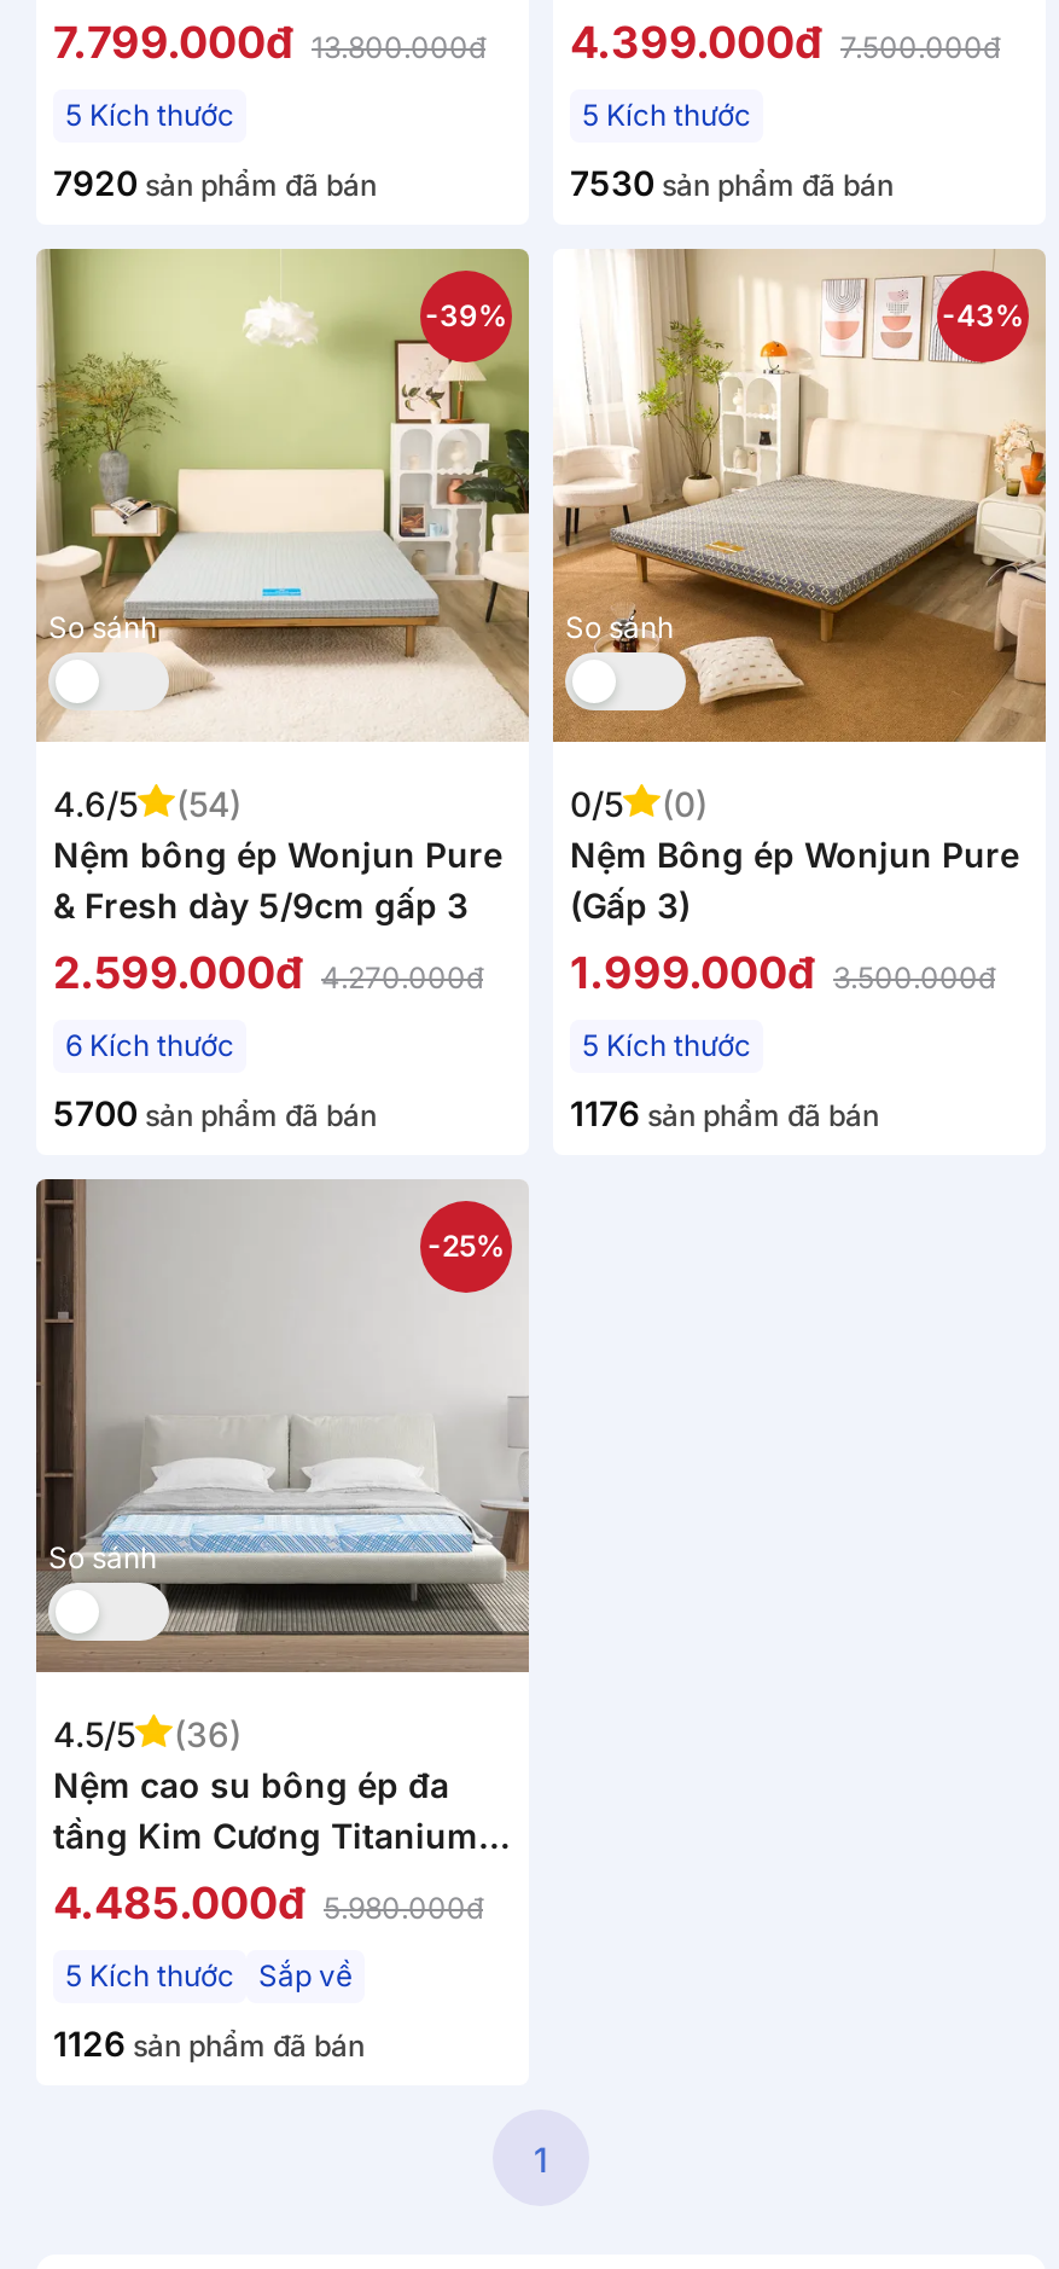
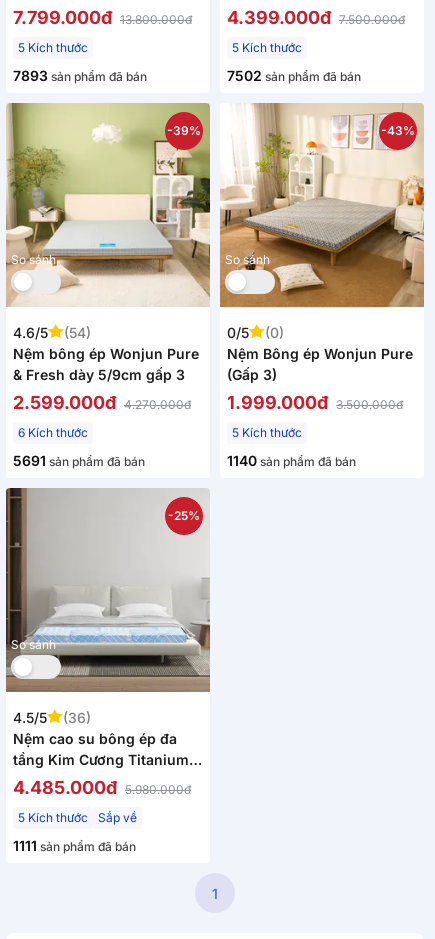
- 7920 sản phẩm đã bán
+ 7893 sản phẩm đã bán

- 7530 sản phẩm đã bán
+ 7502 sản phẩm đã bán

- 5700 sản phẩm đã bán
+ 5691 sản phẩm đã bán

- 1176 sản phẩm đã bán
+ 1140 sản phẩm đã bán

- 1126 sản phẩm đã bán
+ 1111 sản phẩm đã bán
